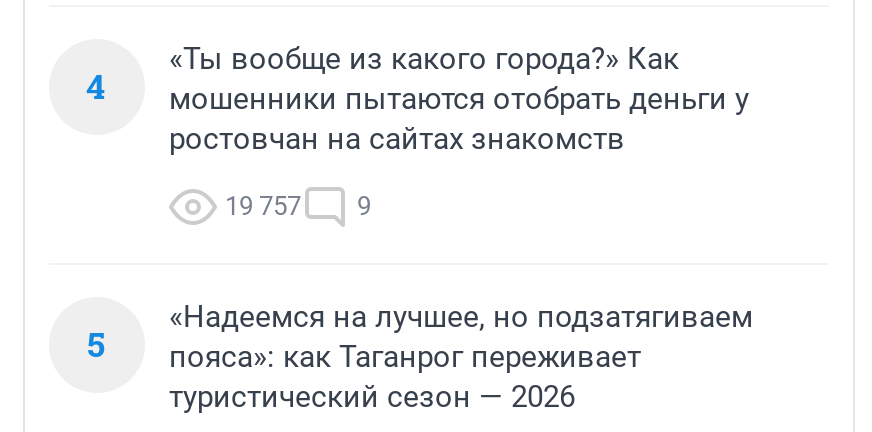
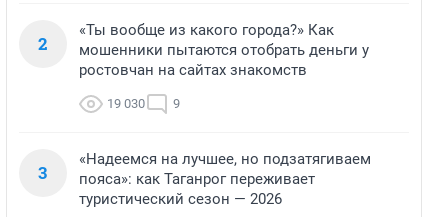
- 4 мошенники пытаются отобрать деньги у
+ 2 мошенники пытаются отобрать деньги у

- 19 757 9
+ 19 030 9

- 5 пояса»: как Таганрог переживает
+ 3 пояса»: как Таганрог переживает
